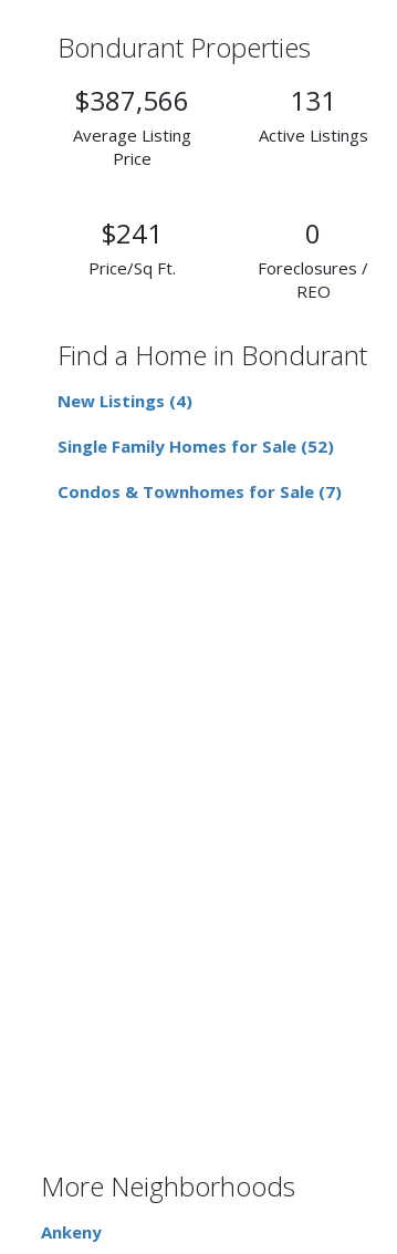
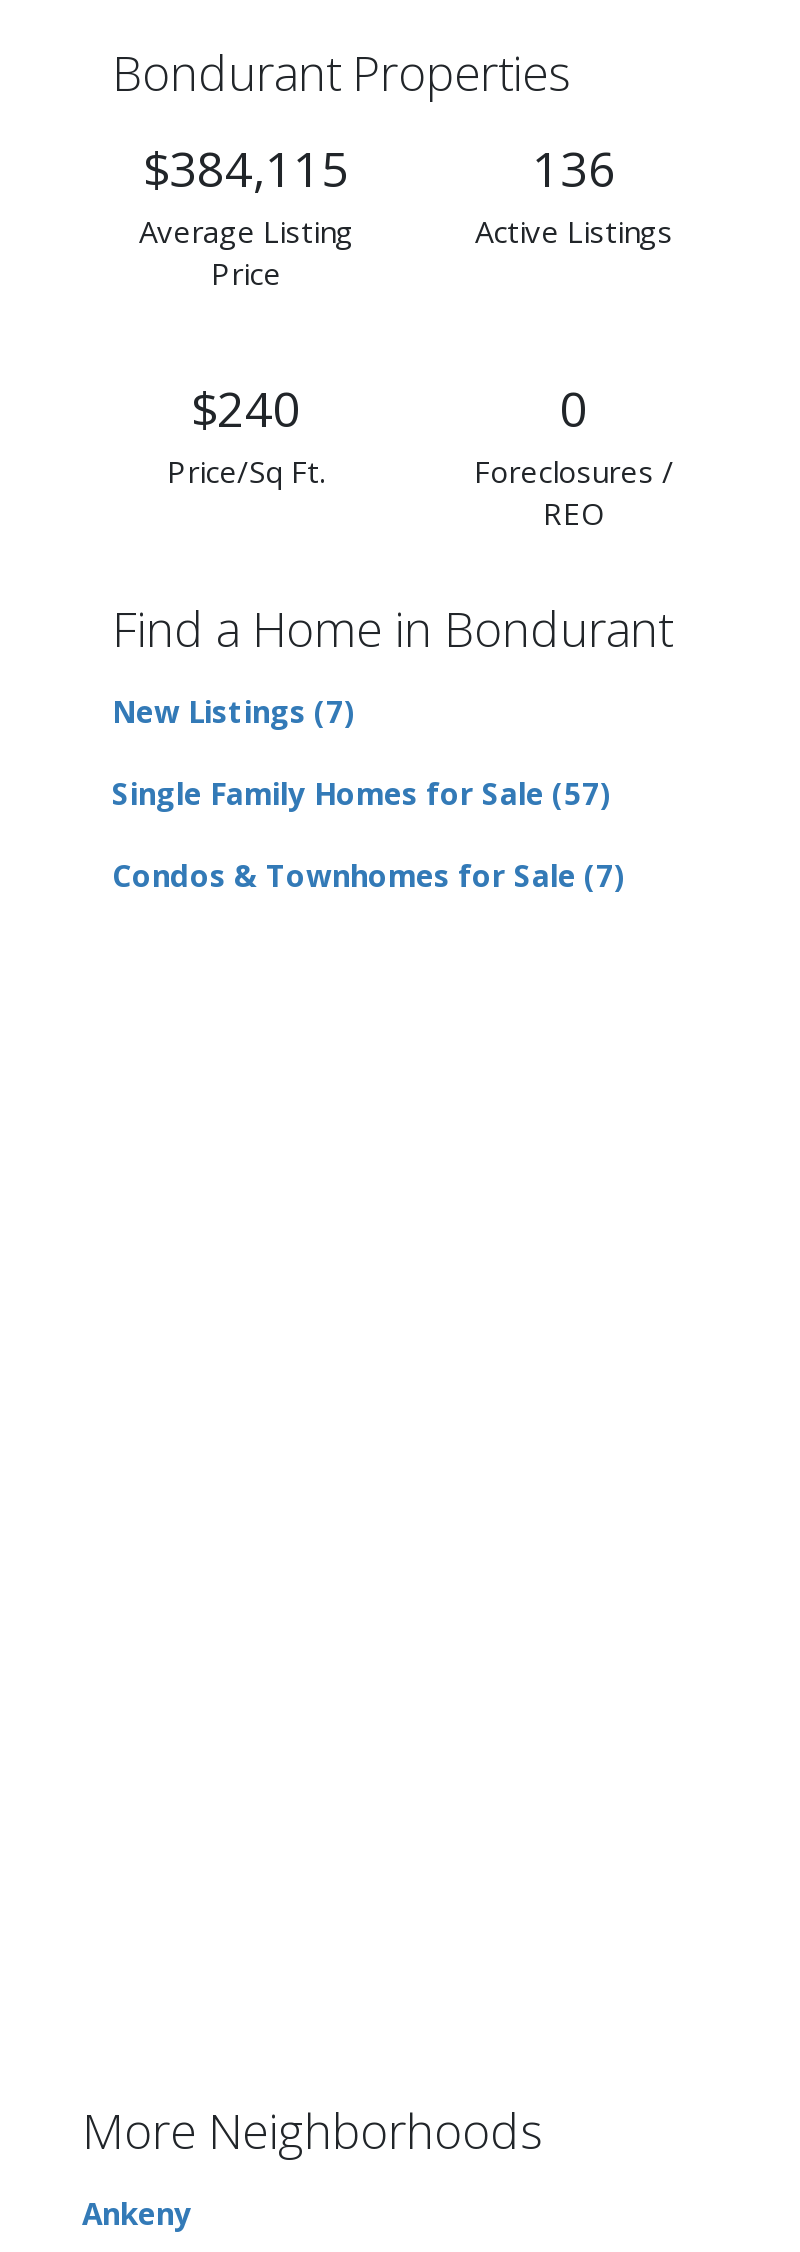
- $387,566
+ $384,115

- 131
+ 136

- $241
+ $240

- New Listings (4)
+ New Listings (7)

- Single Family Homes for Sale (52)
+ Single Family Homes for Sale (57)
